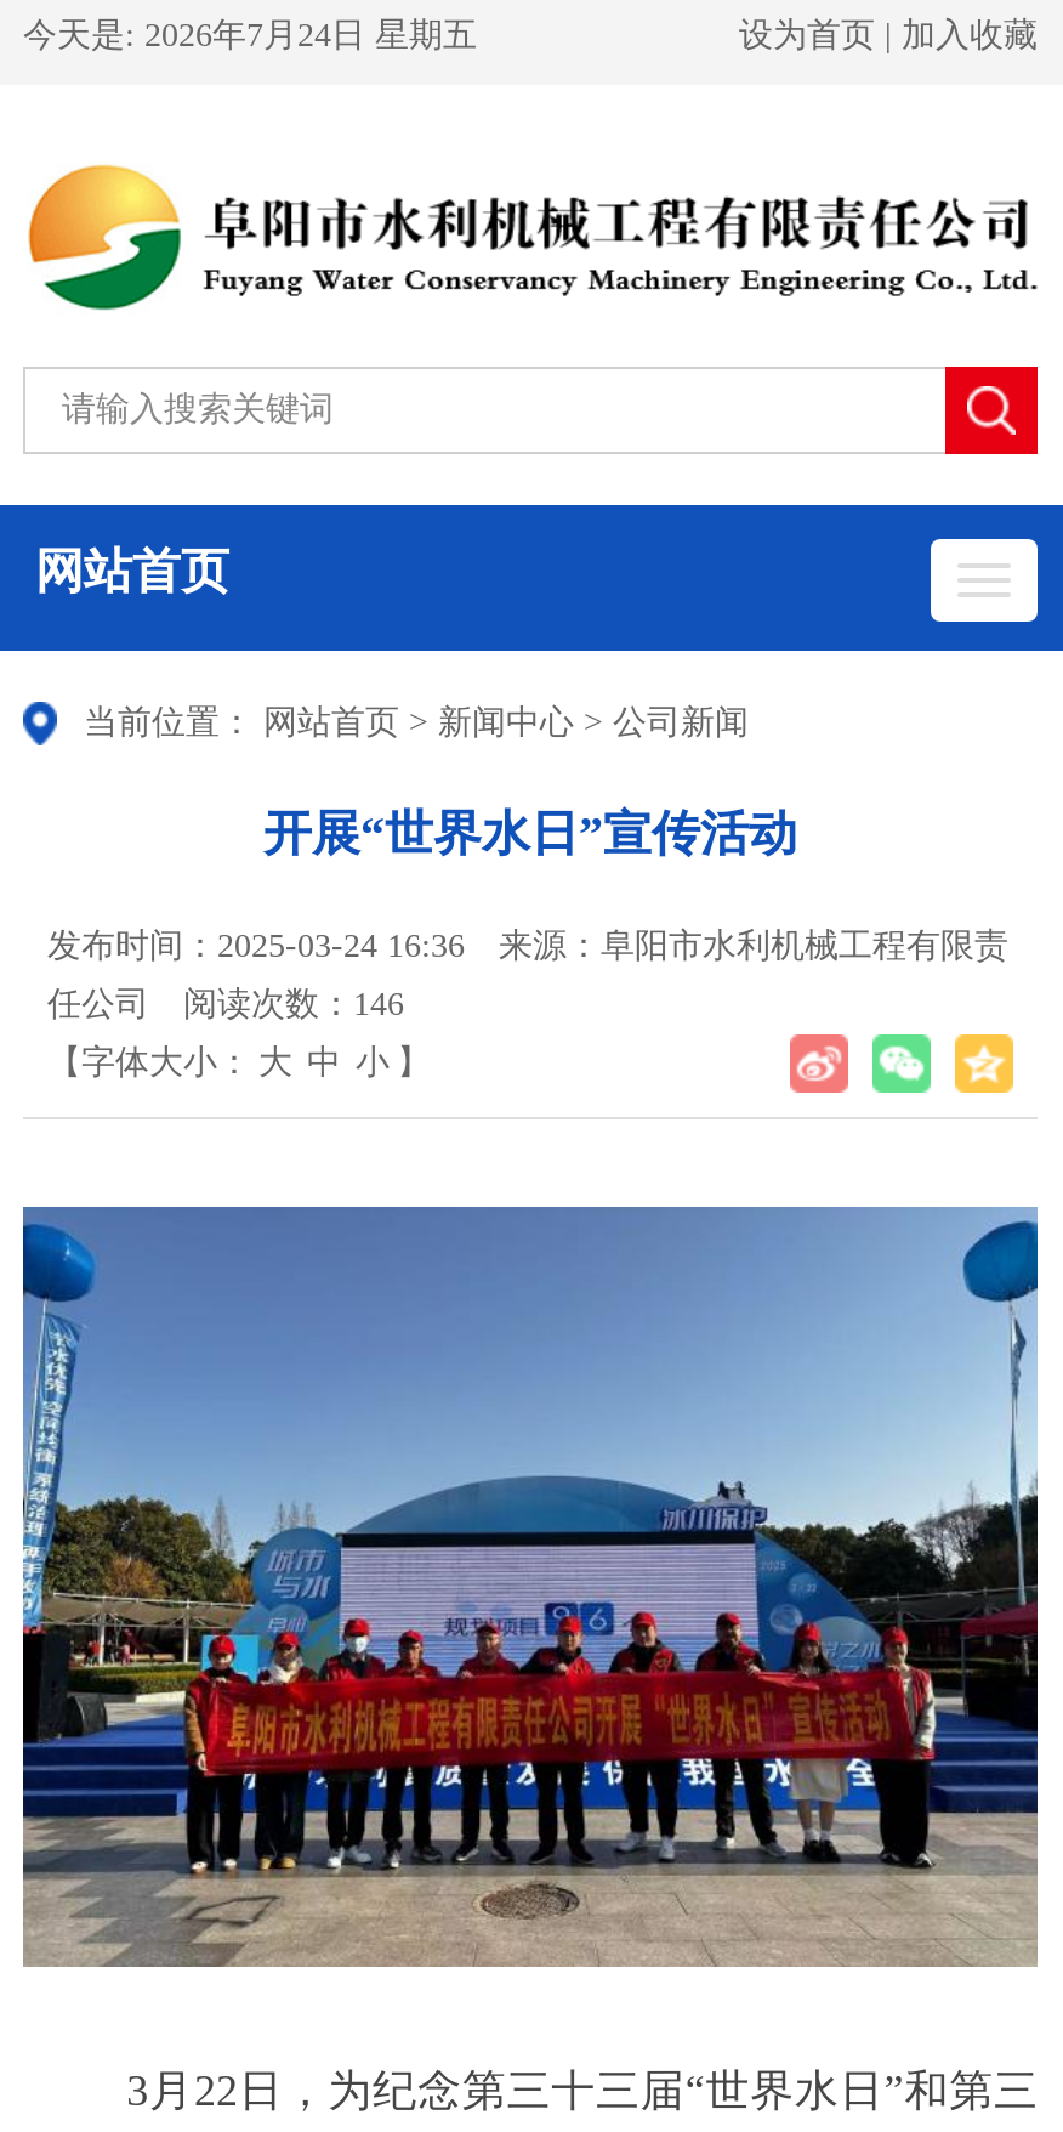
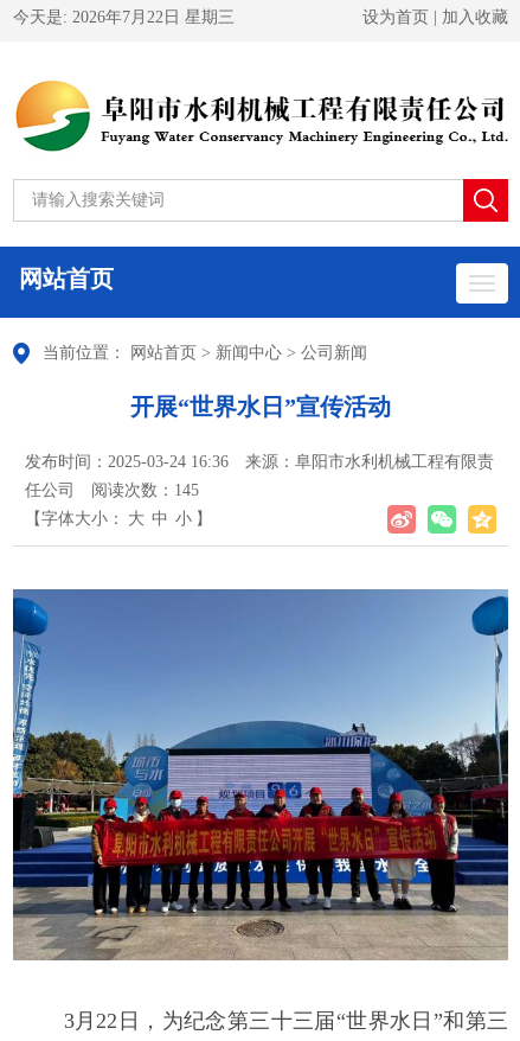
- 今天是: 2026年7月24日 星期五
+ 今天是: 2026年7月22日 星期三

- 任公司 阅读次数：146
+ 任公司 阅读次数：145
